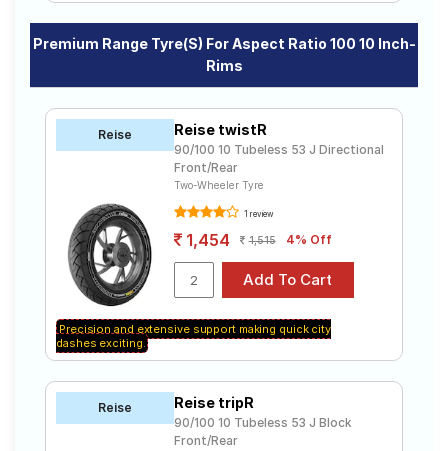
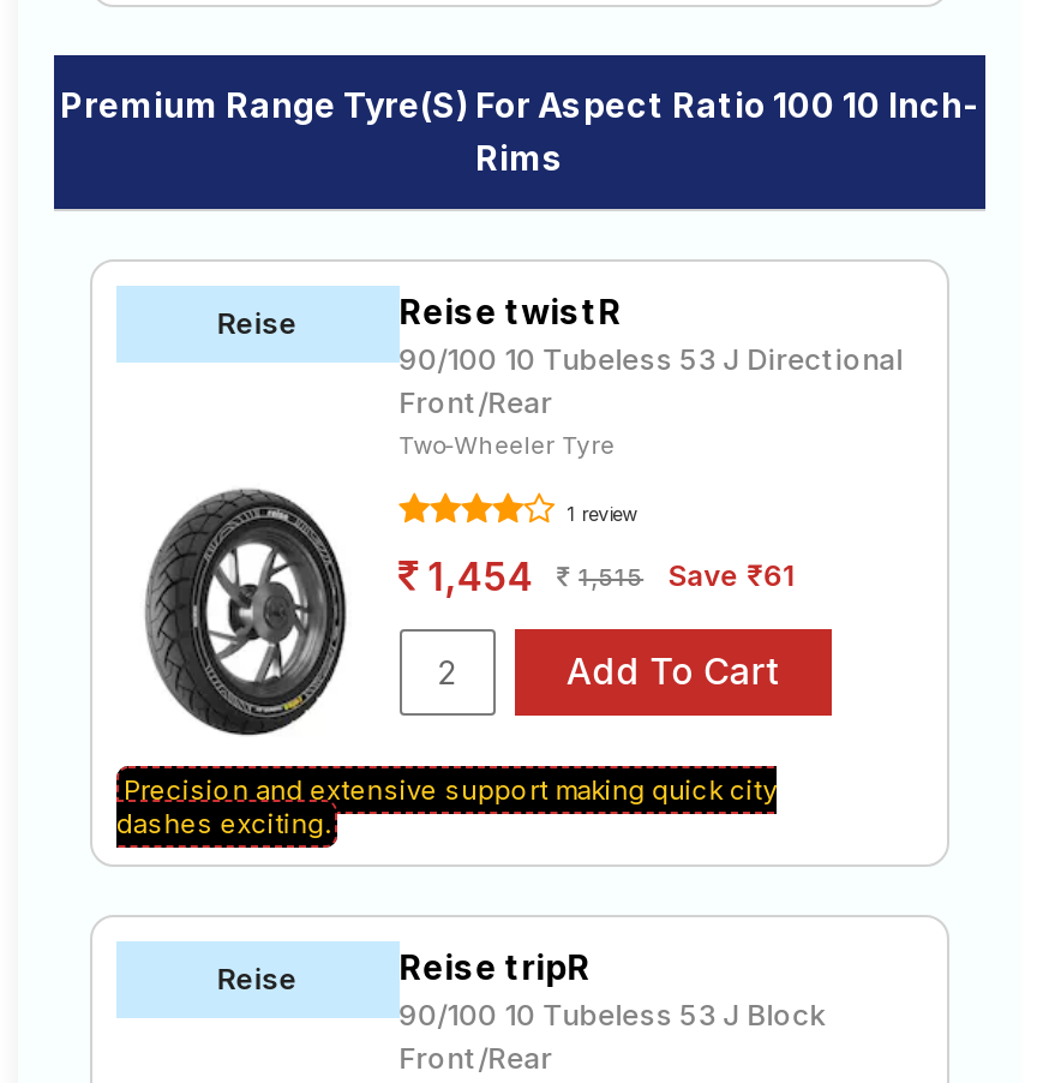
- 4% Off
+ Save ₹61
